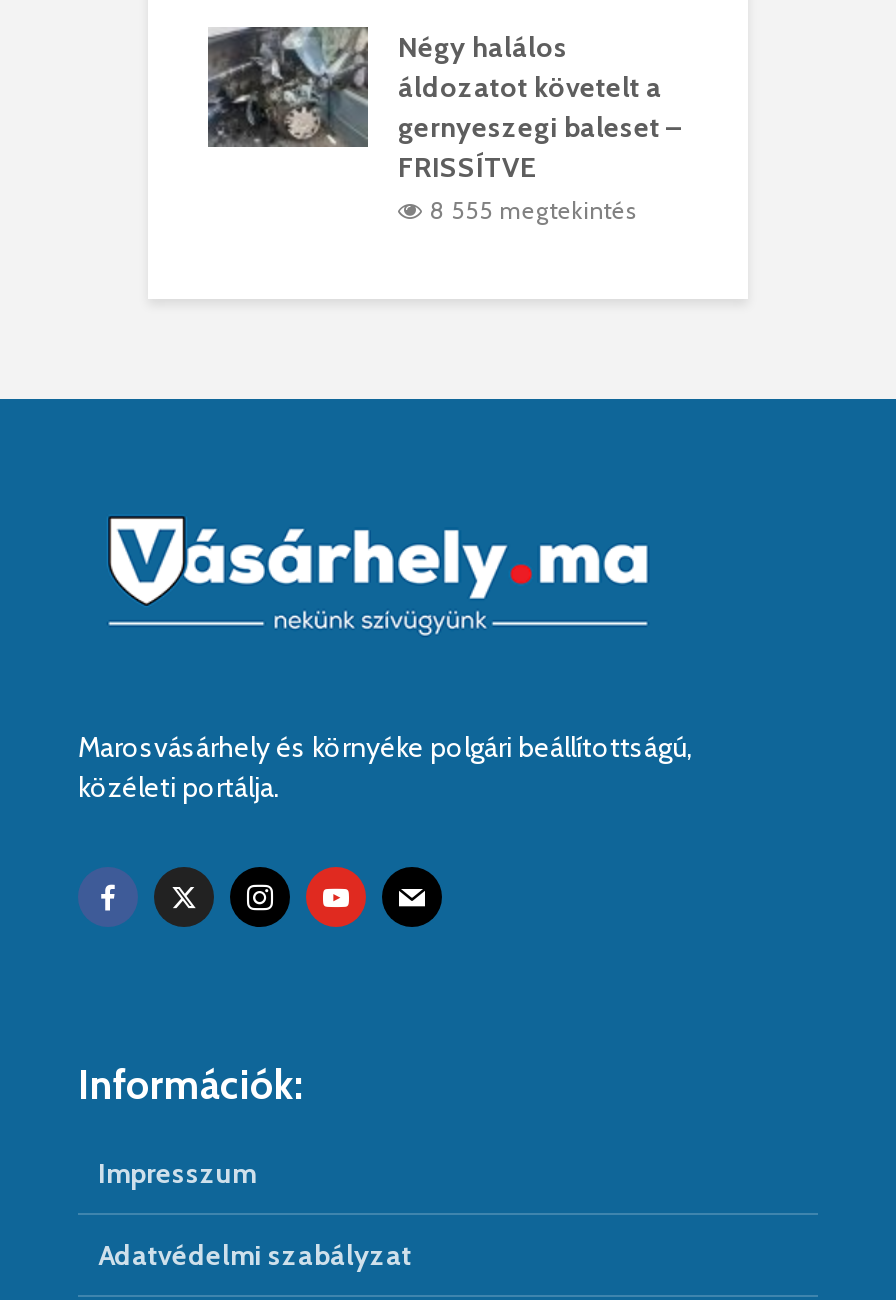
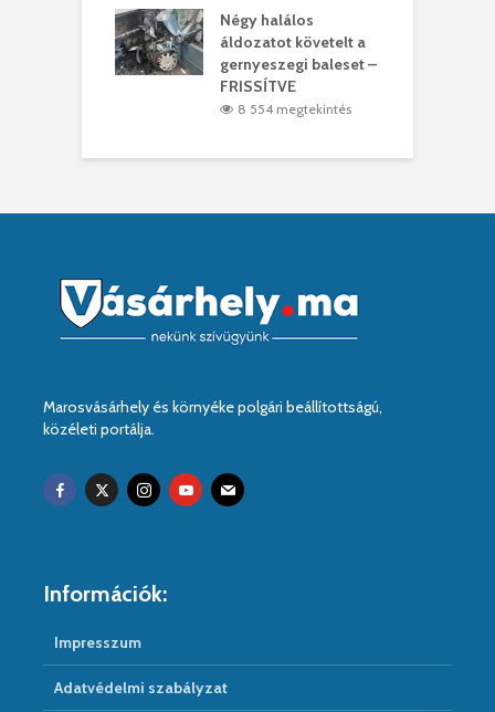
- 8 555 megtekintés
+ 8 554 megtekintés
